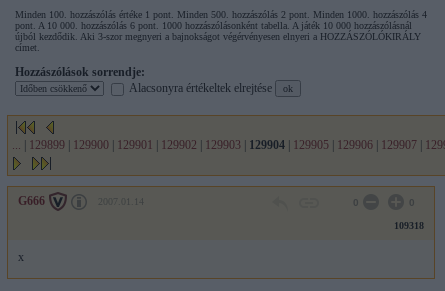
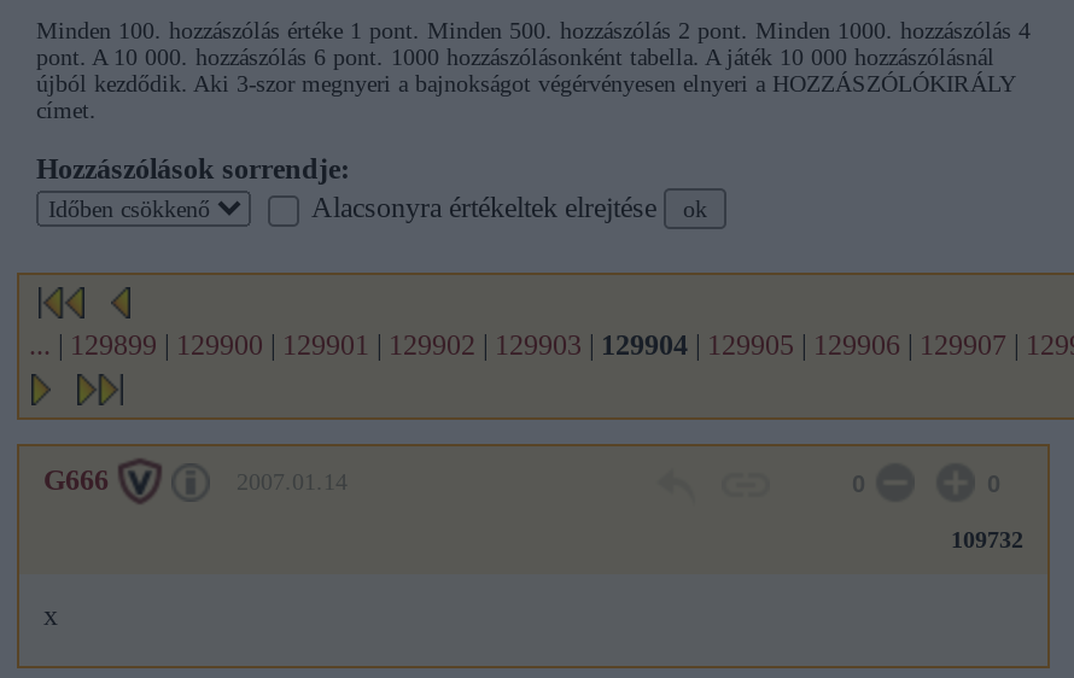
- 109318
+ 109732
